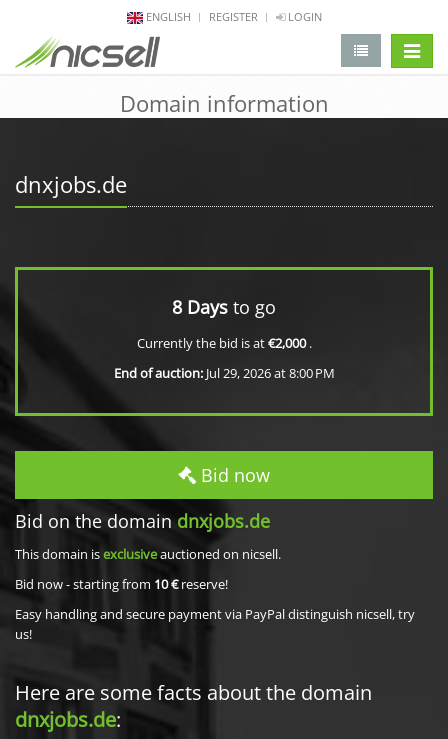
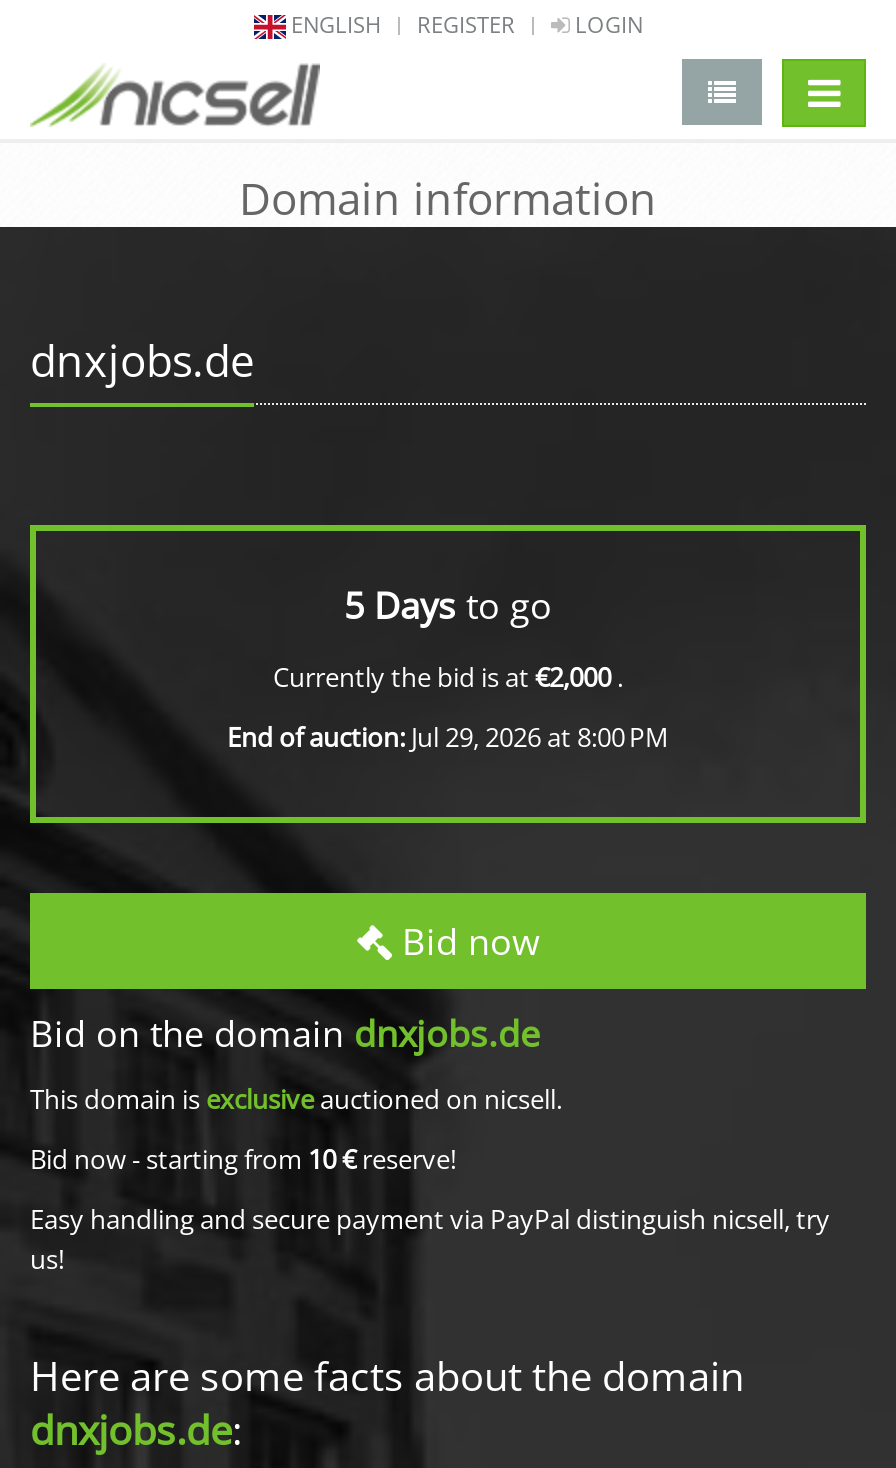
- 8 Days to go
+ 5 Days to go
